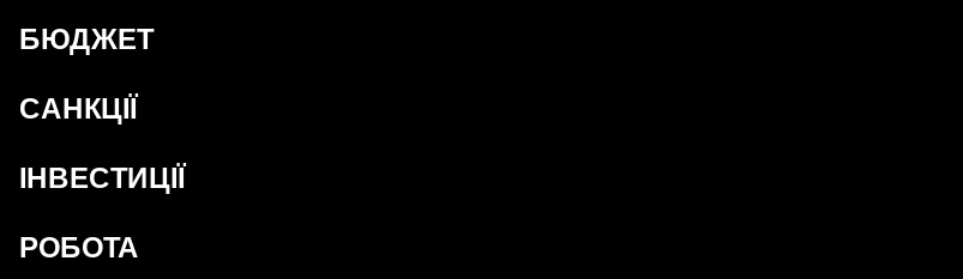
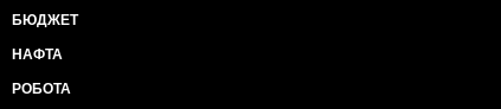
- САНКЦІЇ
- ІНВЕСТИЦІЇ
+ НАФТА
